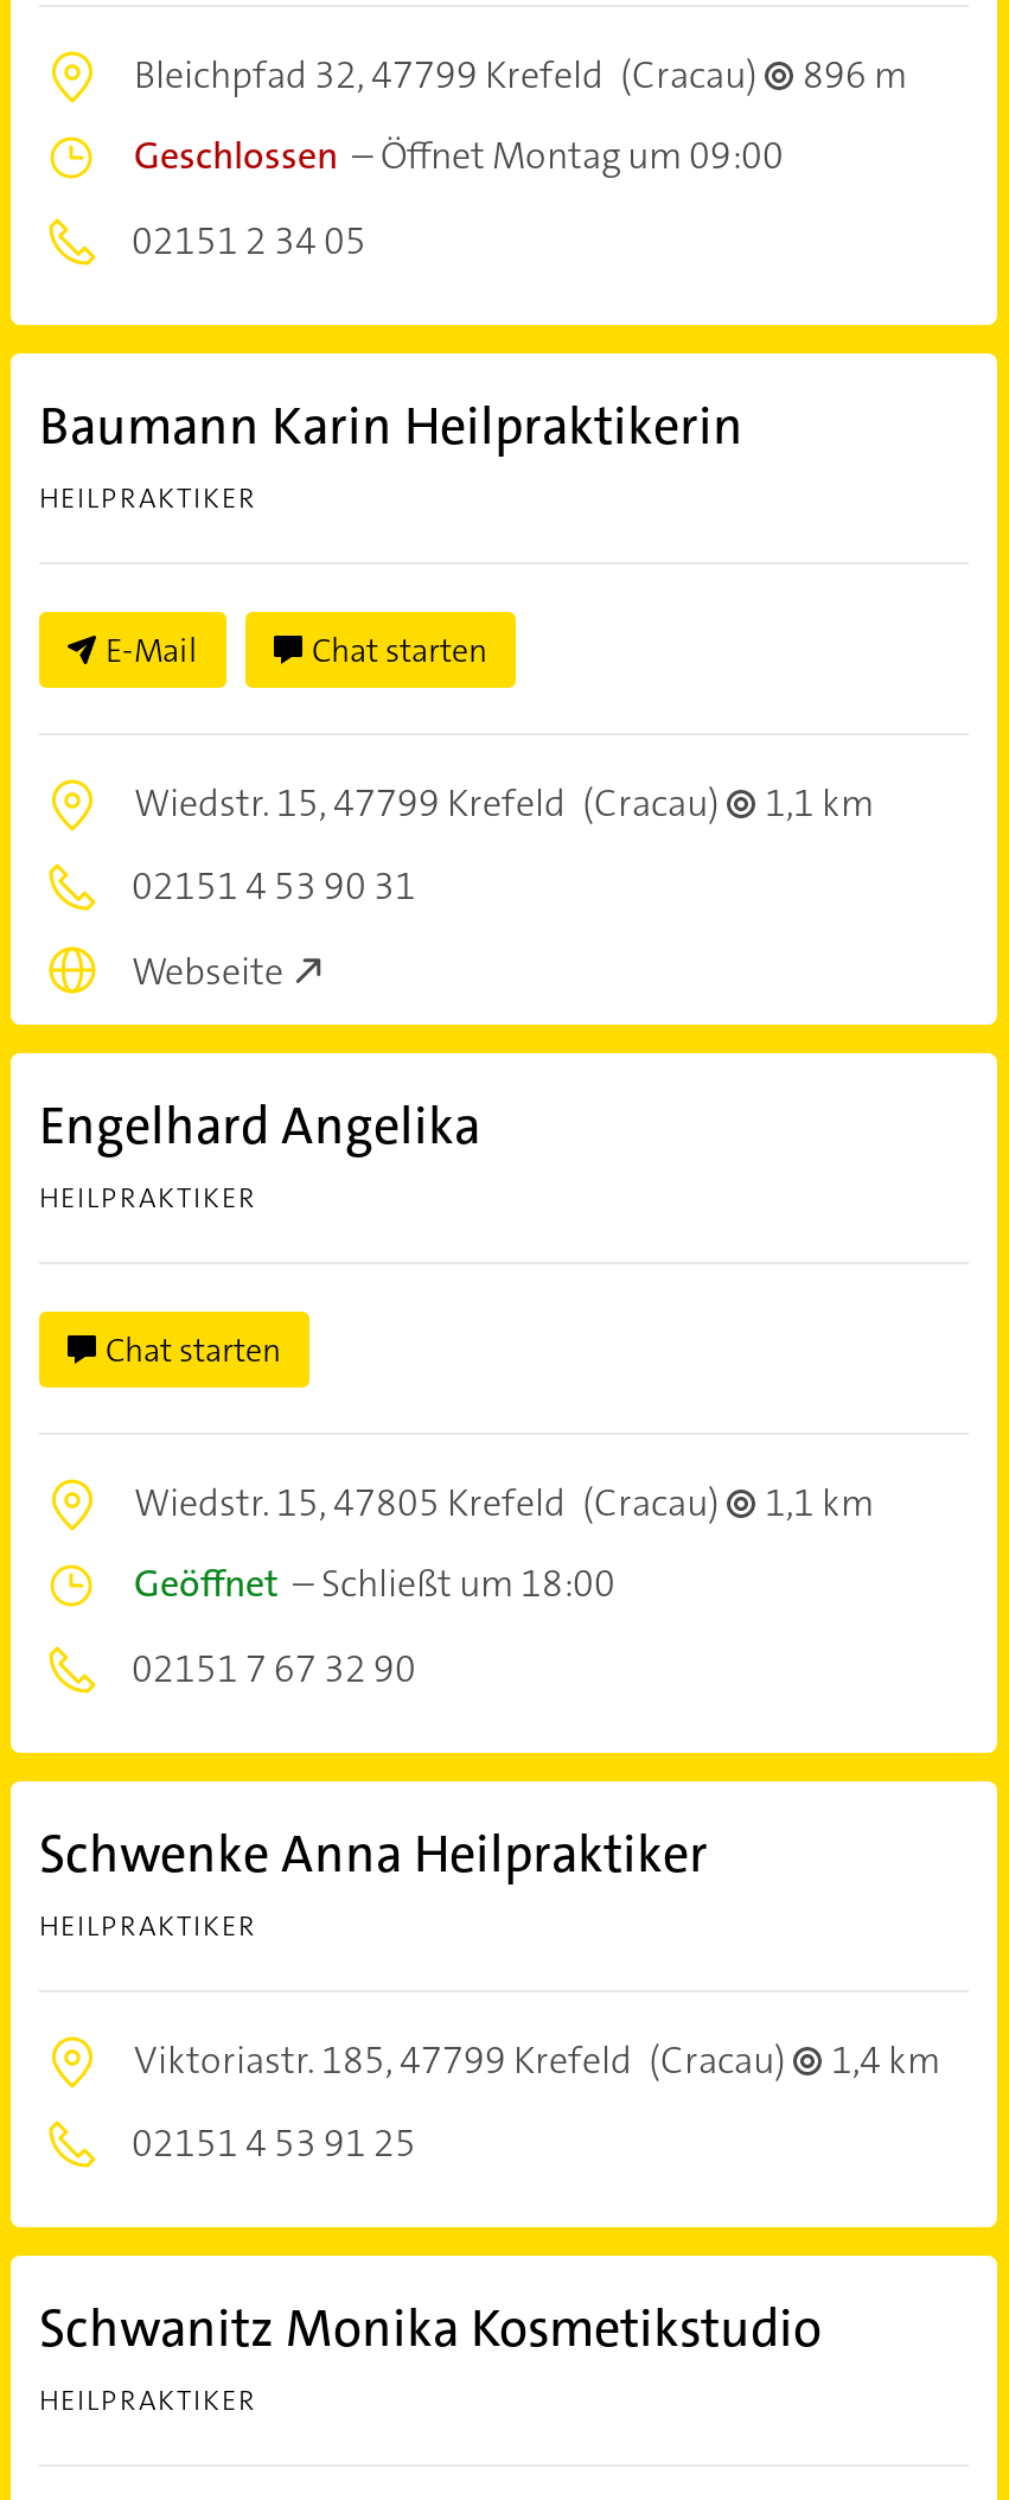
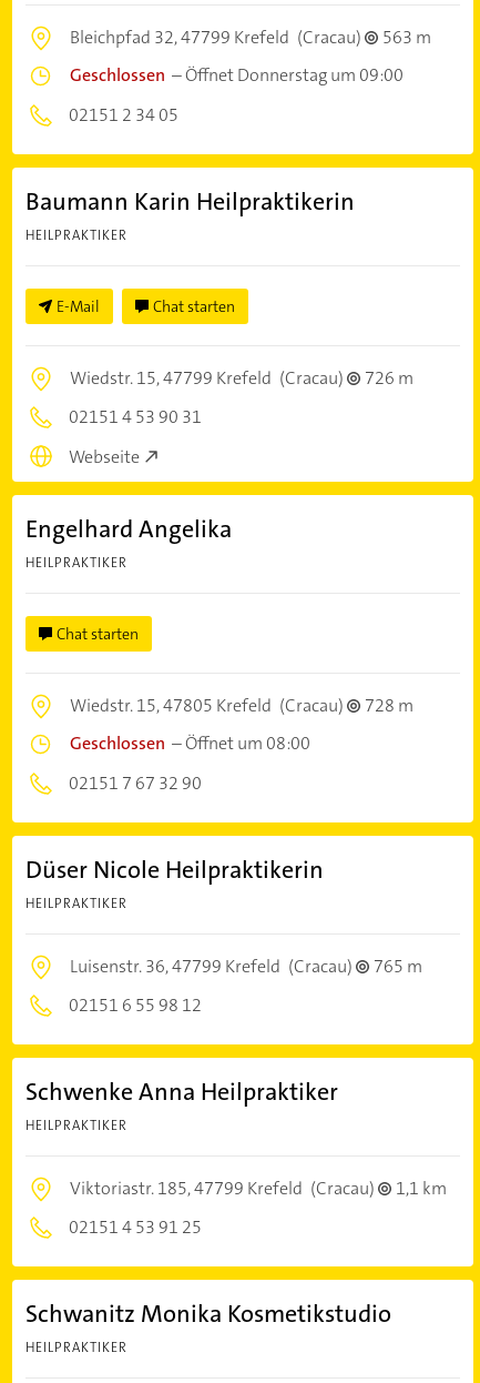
- Bleichpfad 32, 47799 Krefeld (Cracau) 896 m
+ Bleichpfad 32, 47799 Krefeld (Cracau) 563 m

- Geschlossen –Öffnet Montag um 09:00
+ Geschlossen –Öffnet Donnerstag um 09:00

- Wiedstr. 15, 47799 Krefeld (Cracau) 1,1 km
+ Wiedstr. 15, 47799 Krefeld (Cracau) 726 m

- Wiedstr. 15, 47805 Krefeld (Cracau) 1,1 km
+ Wiedstr. 15, 47805 Krefeld (Cracau) 728 m

- Geöffnet – Schließt um 18:00
+ Geschlossen – Öffnet um 08:00

+ Düser Nicole Heilpraktikerin
+ HEILPRAKTIKER
+ Luisenstr. 36, 47799 Krefeld (Cracau)
+ 765 m
+ 02151 6 55 98 12

- Viktoriastr. 185, 47799 Krefeld (Cracau) 1,4 km
+ Viktoriastr. 185, 47799 Krefeld (Cracau) 1,1 km
